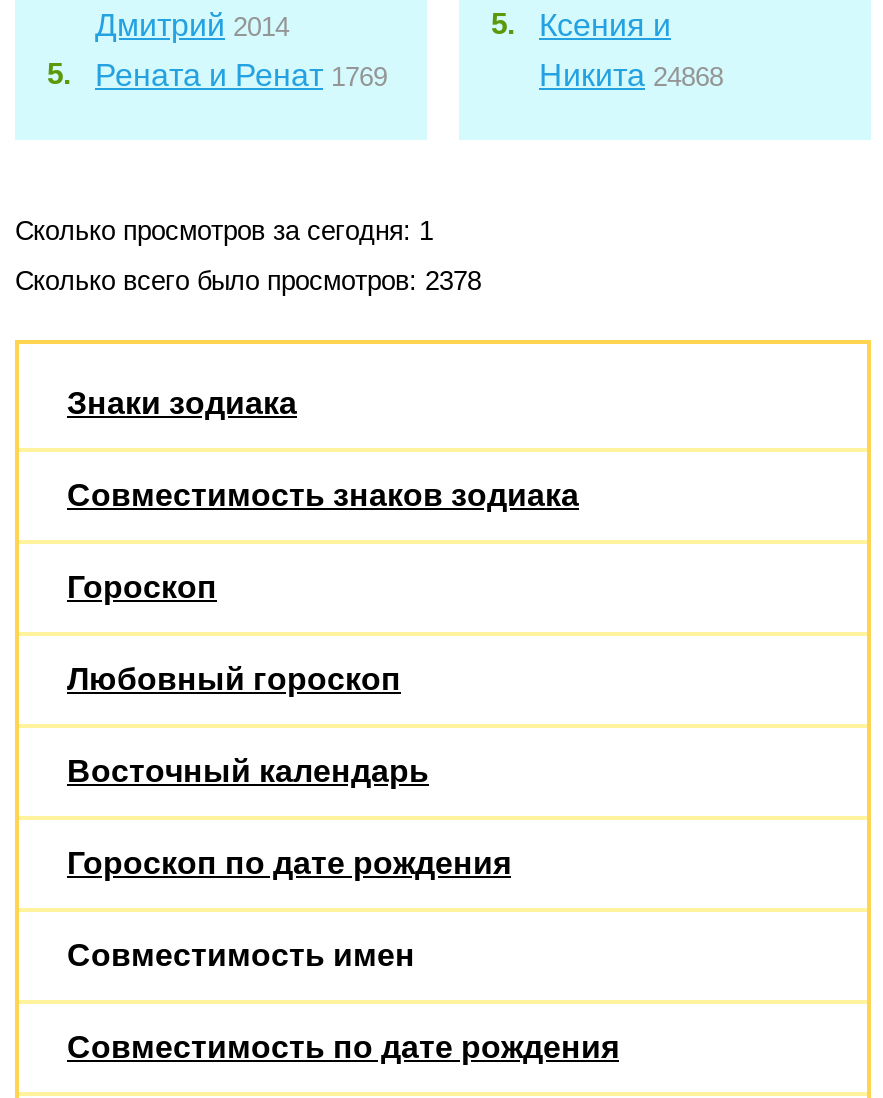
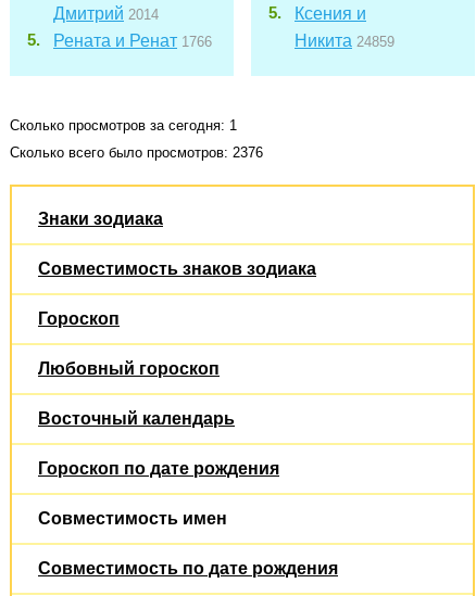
- Рената и Ренат 1769
+ Рената и Ренат 1766

- Никита 24868
+ Никита 24859

- Сколько всего было просмотров: 2378
+ Сколько всего было просмотров: 2376
